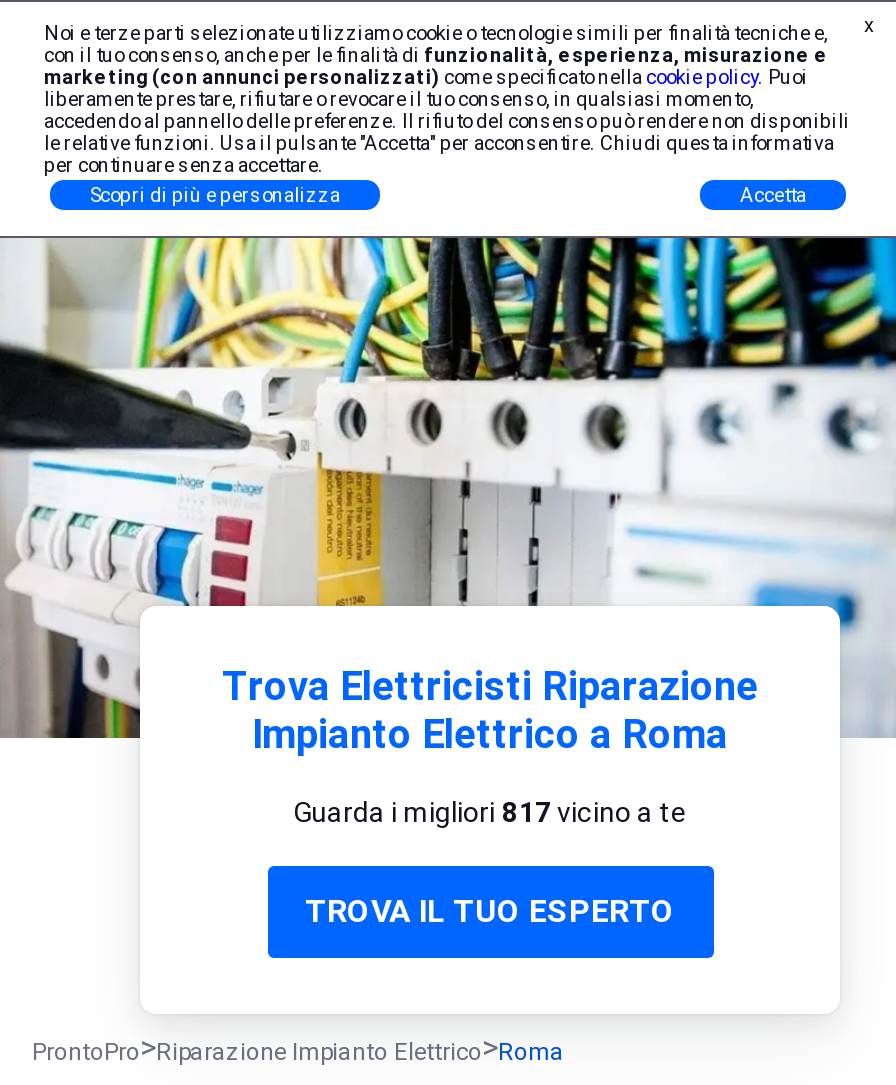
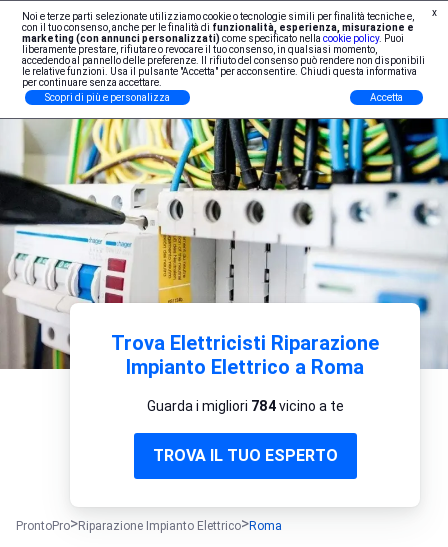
- Guarda i migliori 817 vicino a te
+ Guarda i migliori 784 vicino a te
